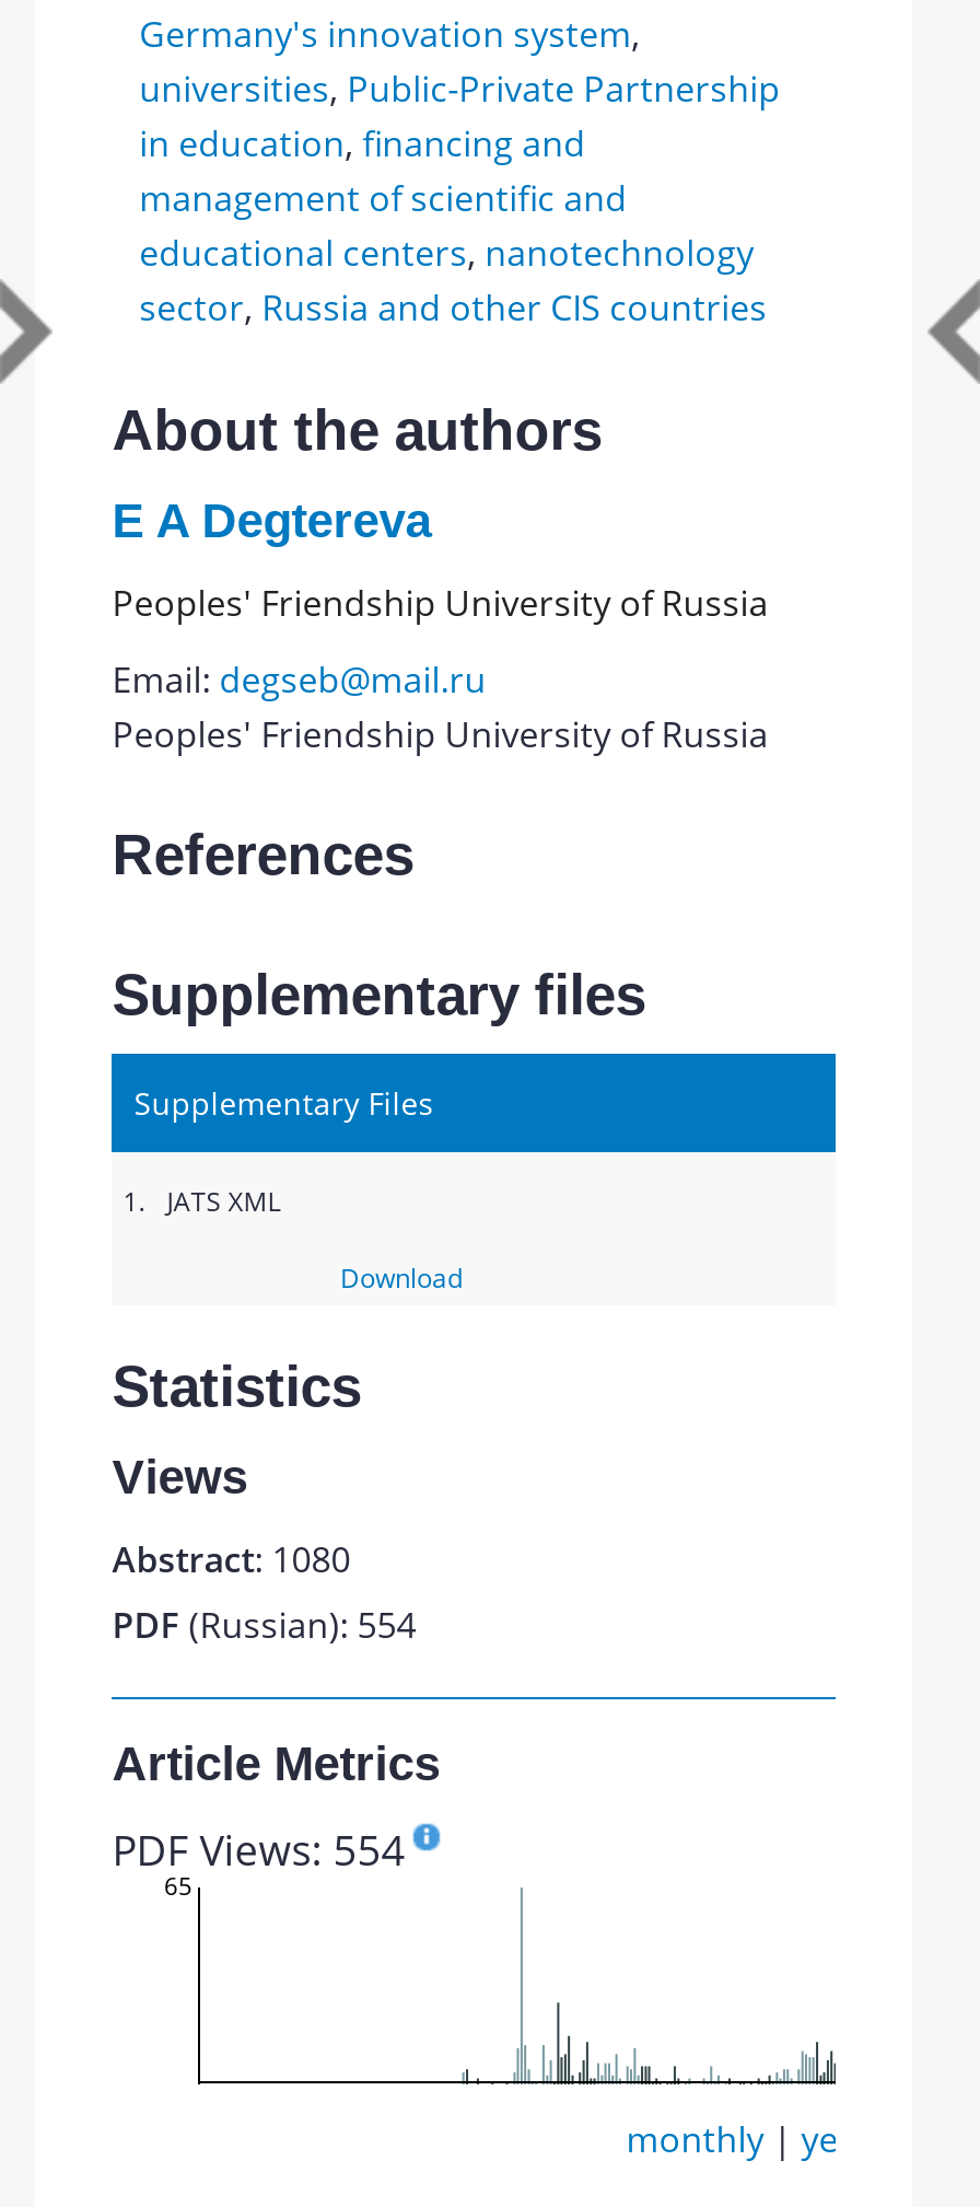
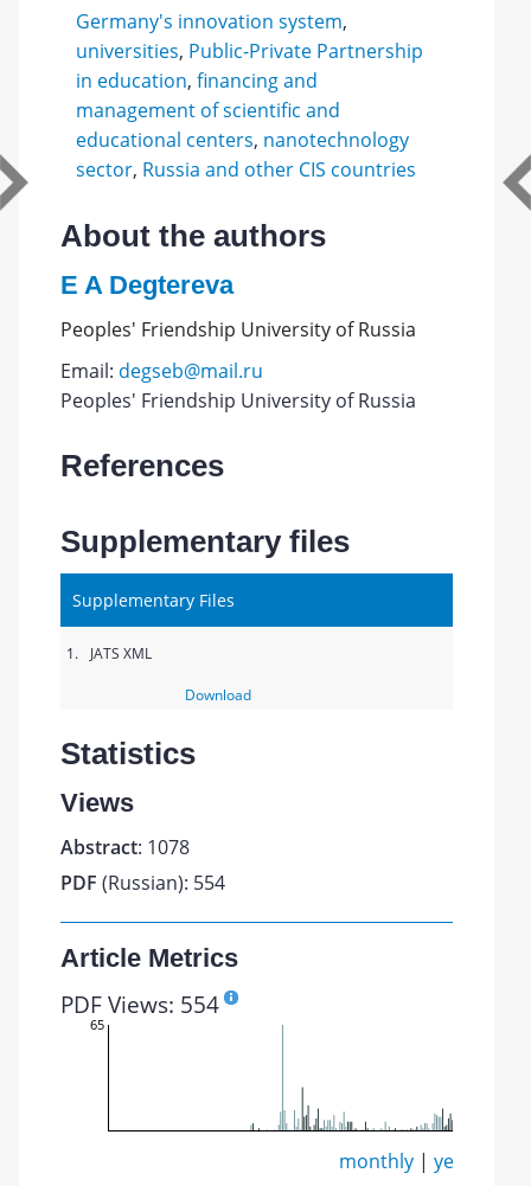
- Abstract: 1080
+ Abstract: 1078
